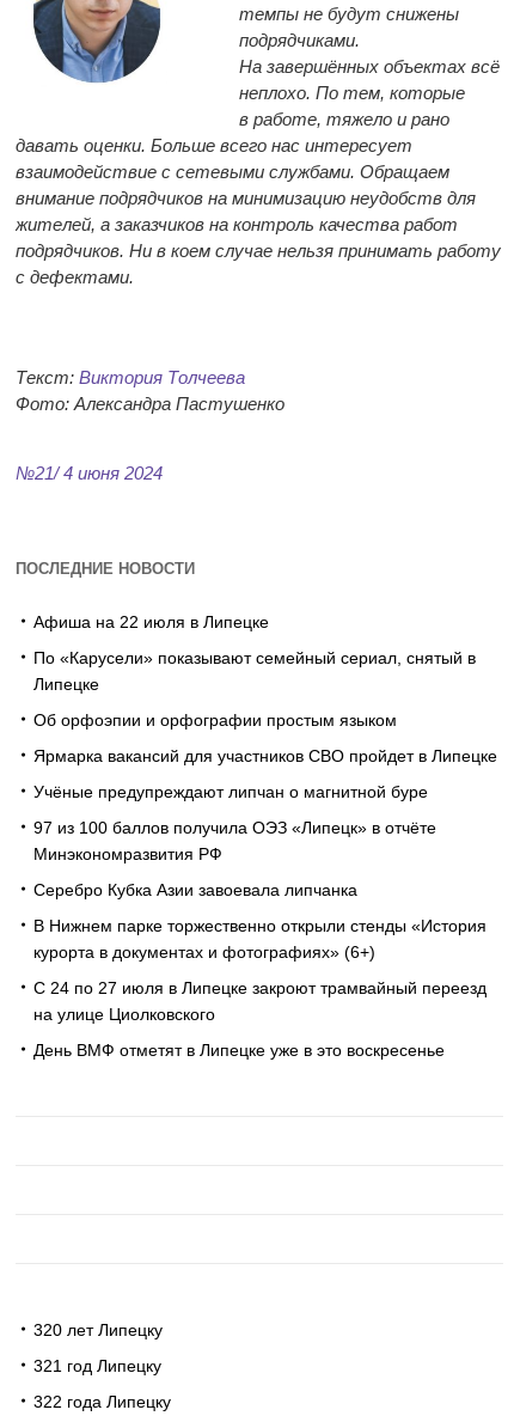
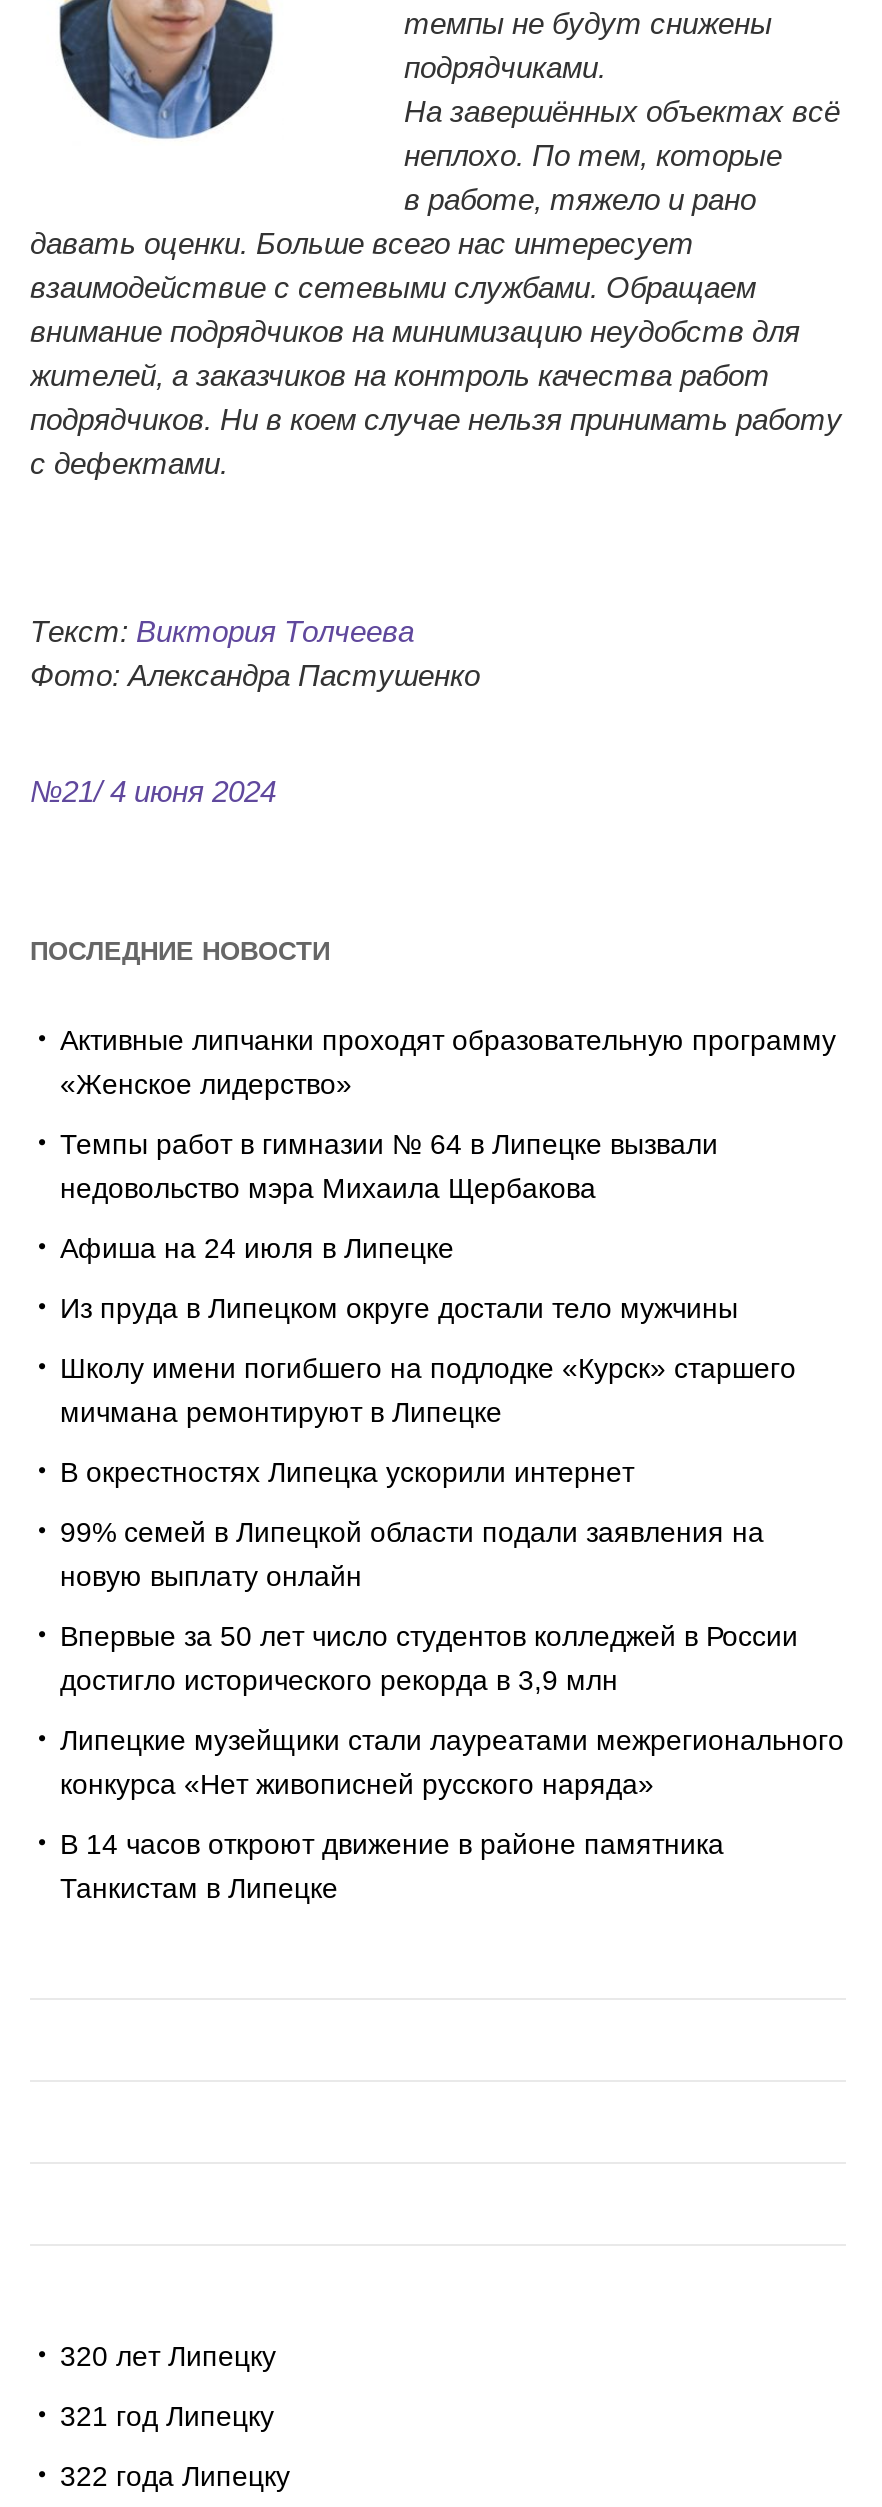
- Афиша на 22 июля в Липецке
+ Активные липчанки проходят образовательную программу
+ «Женское лидерство»

- По «Карусели» показывают семейный сериал, снятый в
- Липецке
+ Темпы работ в гимназии № 64 в Липецке вызвали
+ недовольство мэра Михаила Щербакова

- Об орфоэпии и орфографии простым языком
+ Афиша на 24 июля в Липецке

- Ярмарка вакансий для участников СВО пройдет в Липецке
+ Из пруда в Липецком округе достали тело мужчины

- Учёные предупреждают липчан о магнитной буре
+ Школу имени погибшего на подлодке «Курск» старшего
+ мичмана ремонтируют в Липецке

- 97 из 100 баллов получила ОЭЗ «Липецк» в отчёте
- Минэкономразвития РФ
+ В окрестностях Липецка ускорили интернет

- Серебро Кубка Азии завоевала липчанка
+ 99% семей в Липецкой области подали заявления на
+ новую выплату онлайн

- В Нижнем парке торжественно открыли стенды «История
- курорта в документах и фотографиях» (6+)
+ Впервые за 50 лет число студентов колледжей в России
+ достигло исторического рекорда в 3,9 млн

- С 24 по 27 июля в Липецке закроют трамвайный переезд
- на улице Циолковского
+ Липецкие музейщики стали лауреатами межрегионального
+ конкурса «Нет живописней русского наряда»

- День ВМФ отметят в Липецке уже в это воскресенье
+ В 14 часов откроют движение в районе памятника
+ Танкистам в Липецке
